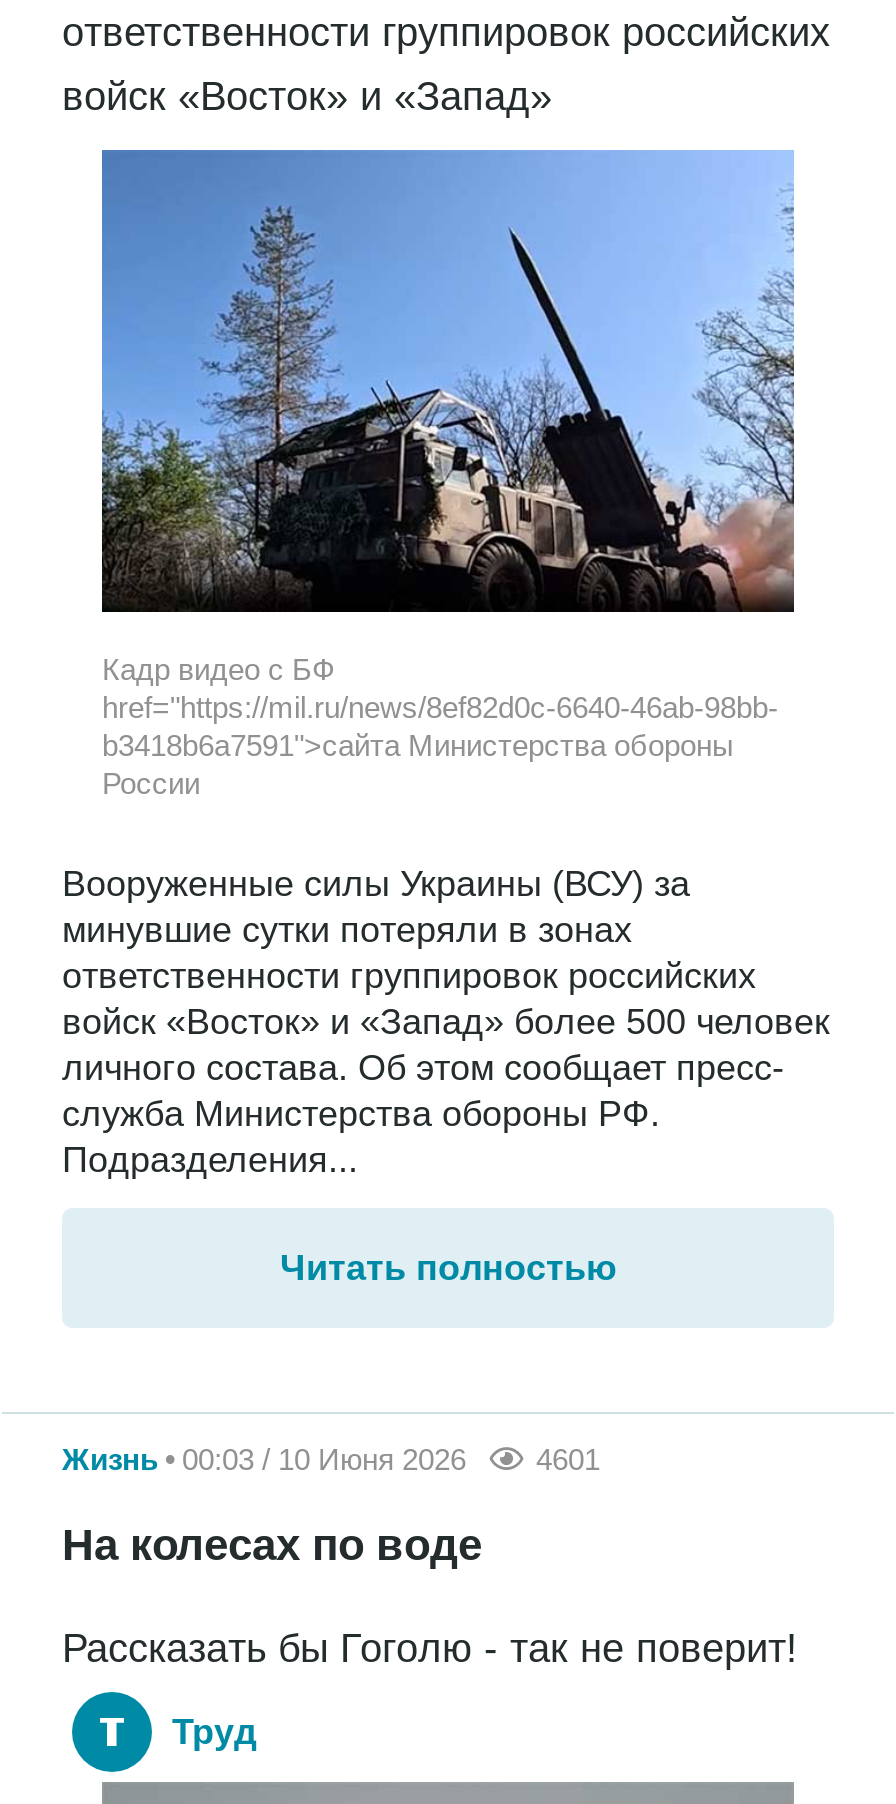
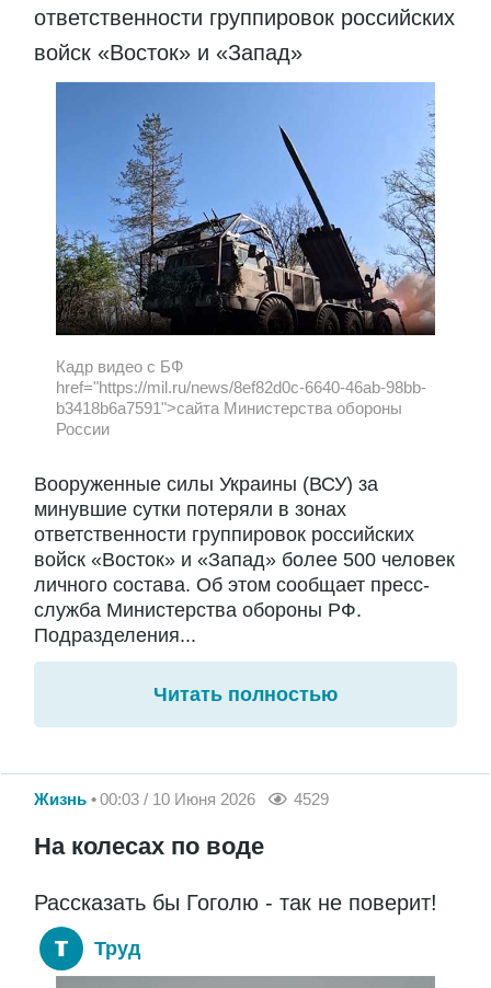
- 4601
+ 4529
